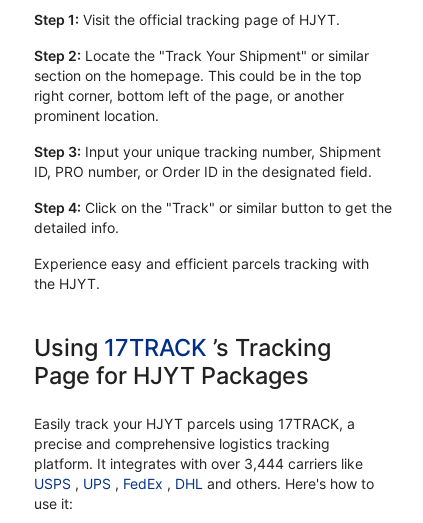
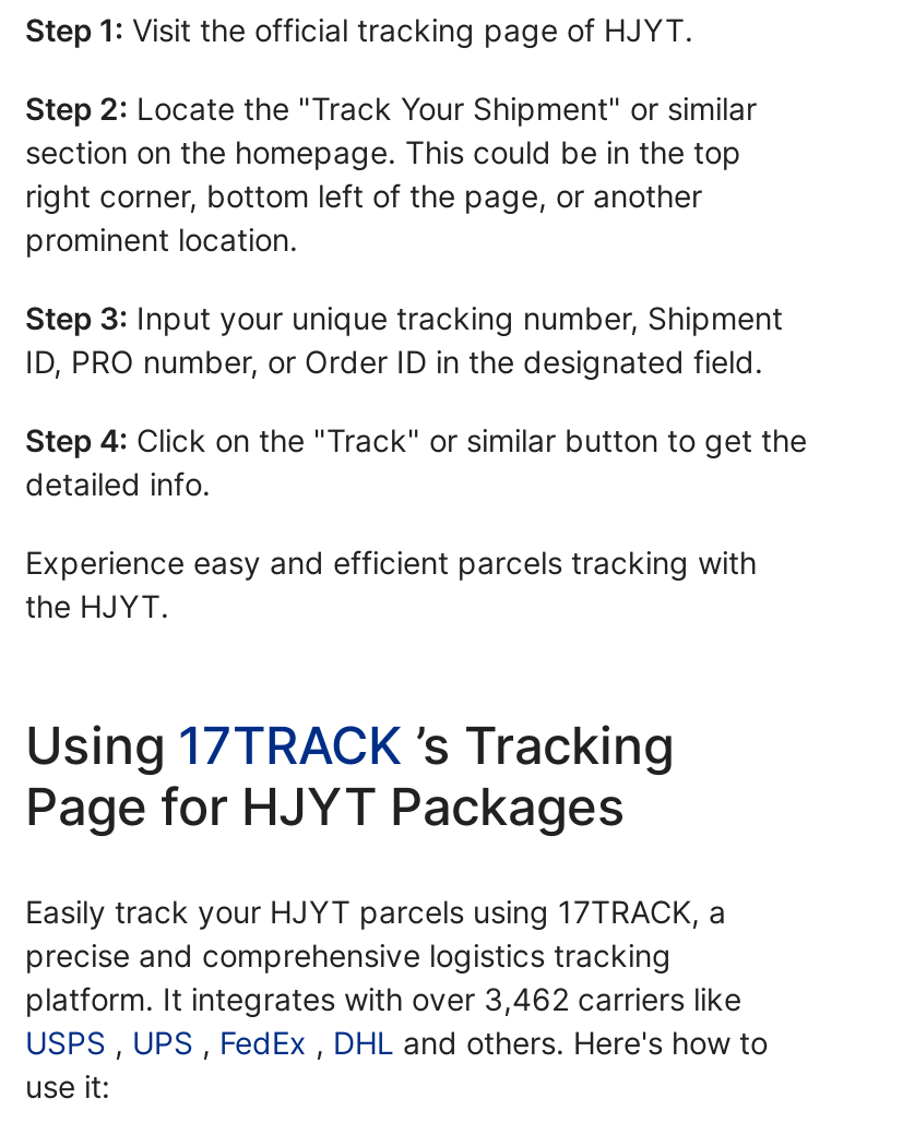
- platform. It integrates with over 3,444 carriers like
+ platform. It integrates with over 3,462 carriers like
